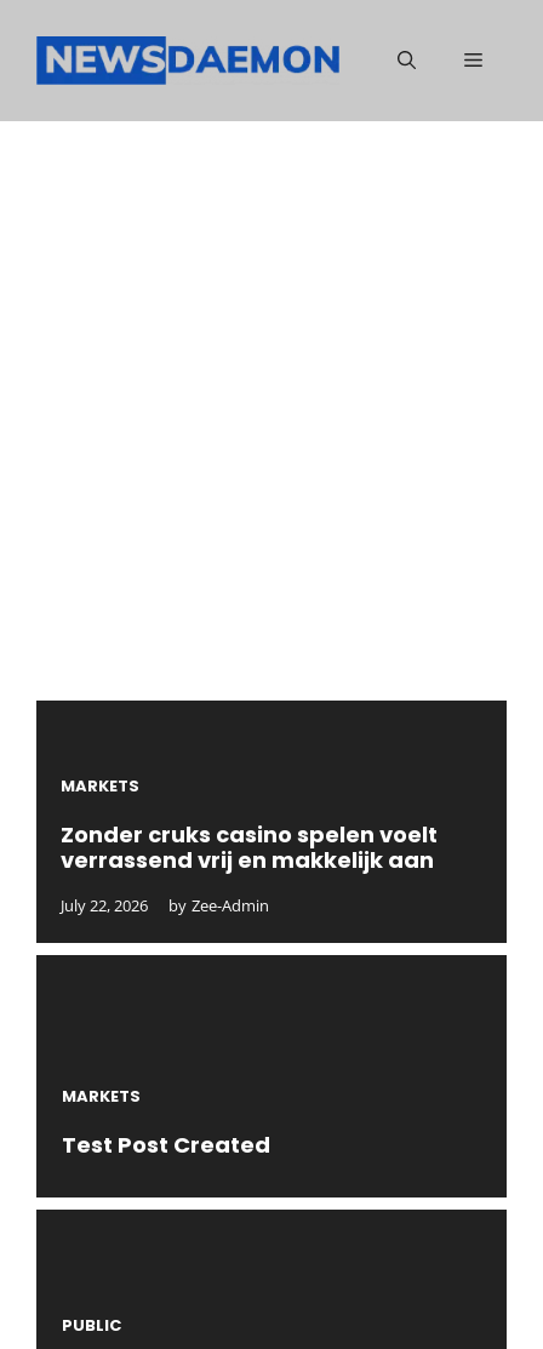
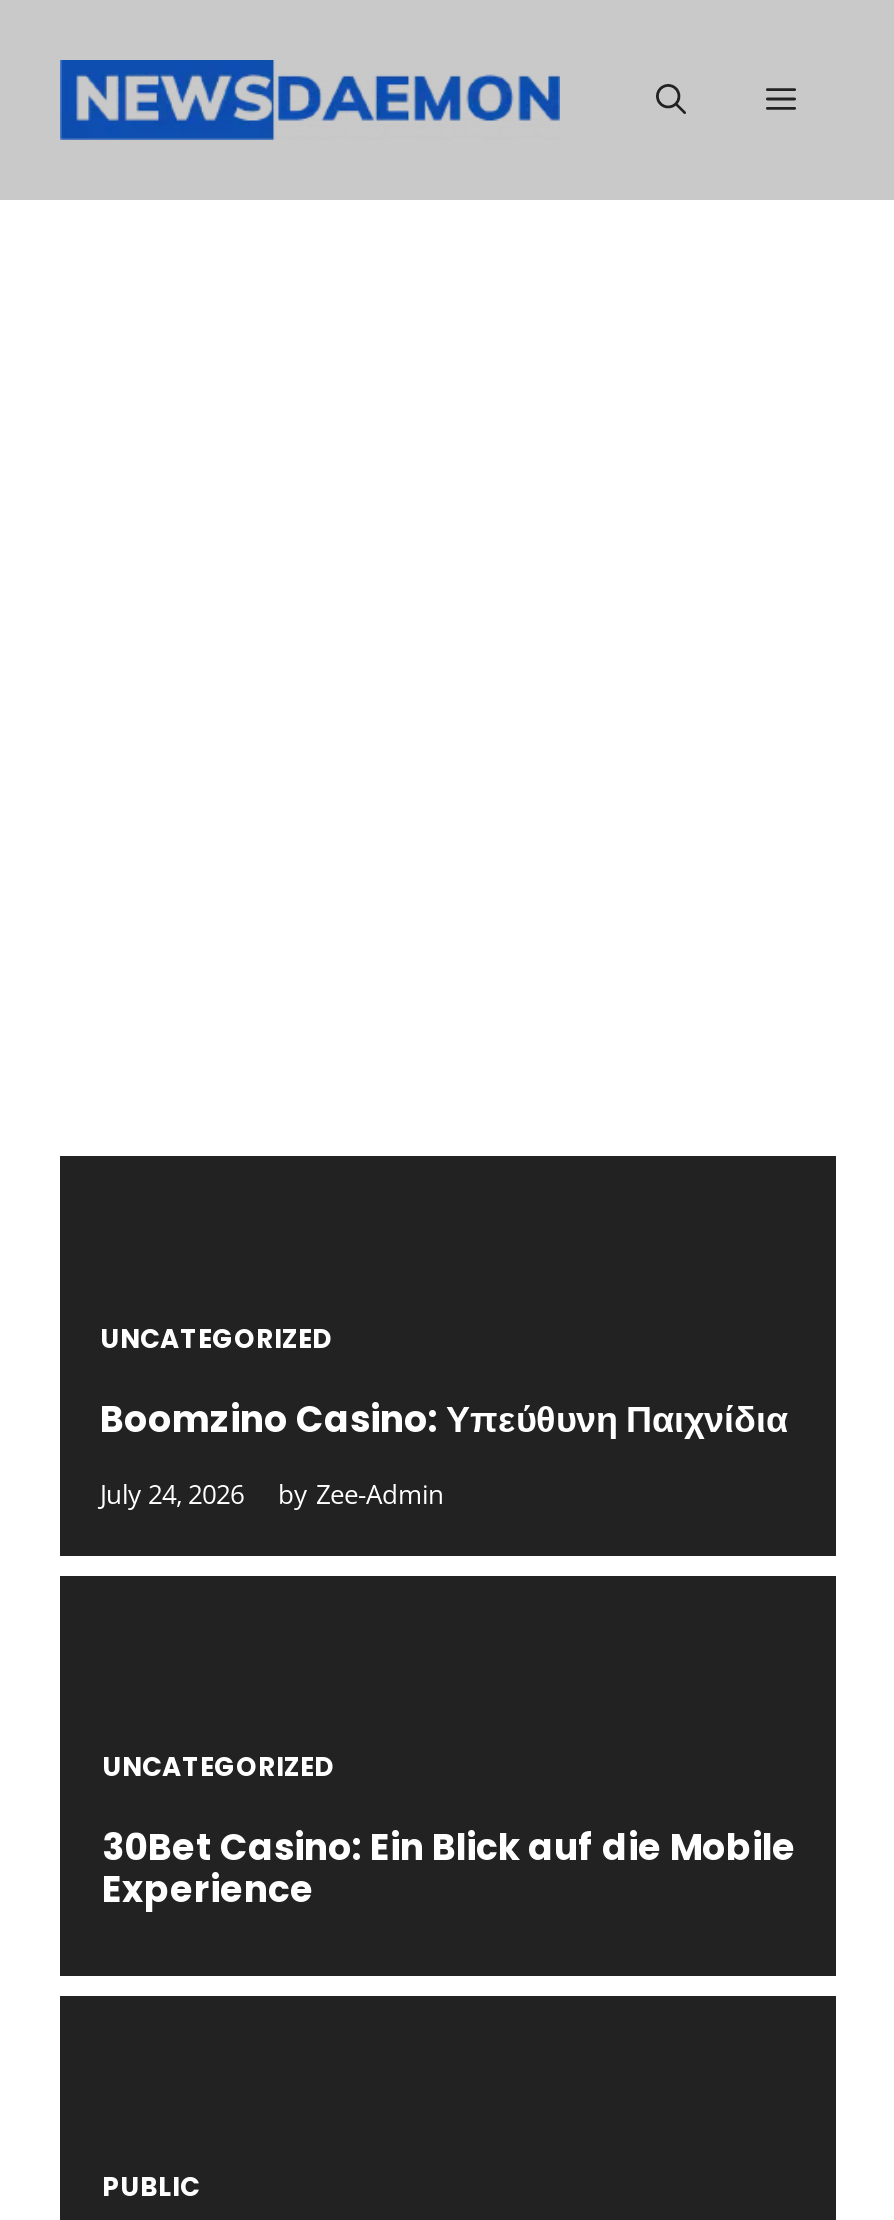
- MARKETS
+ UNCATEGORIZED

- Zonder cruks casino spelen voelt
- verrassend vrij en makkelijk aan
+ Boomzino Casino: Υπεύθυνη Παιχνίδια

- July 22, 2026 by Zee-Admin
+ July 24, 2026 by Zee-Admin

- MARKETS
+ UNCATEGORIZED

- Test Post Created
+ 30Bet Casino: Ein Blick auf die Mobile
+ Experience
